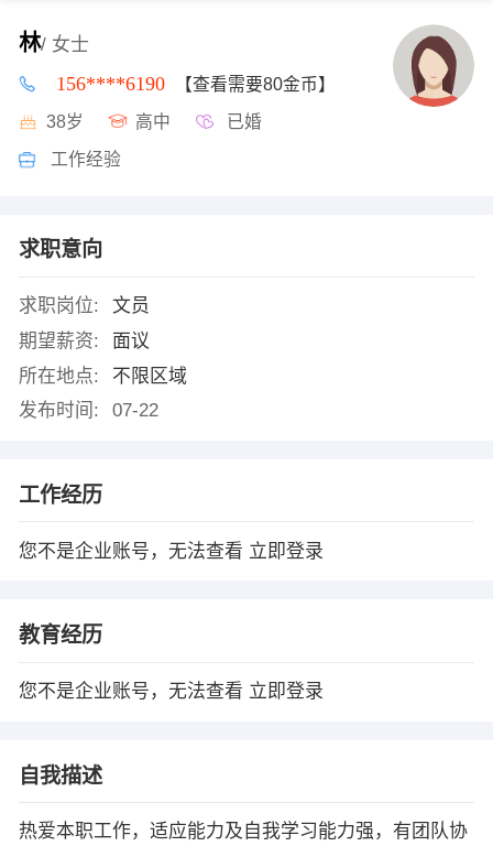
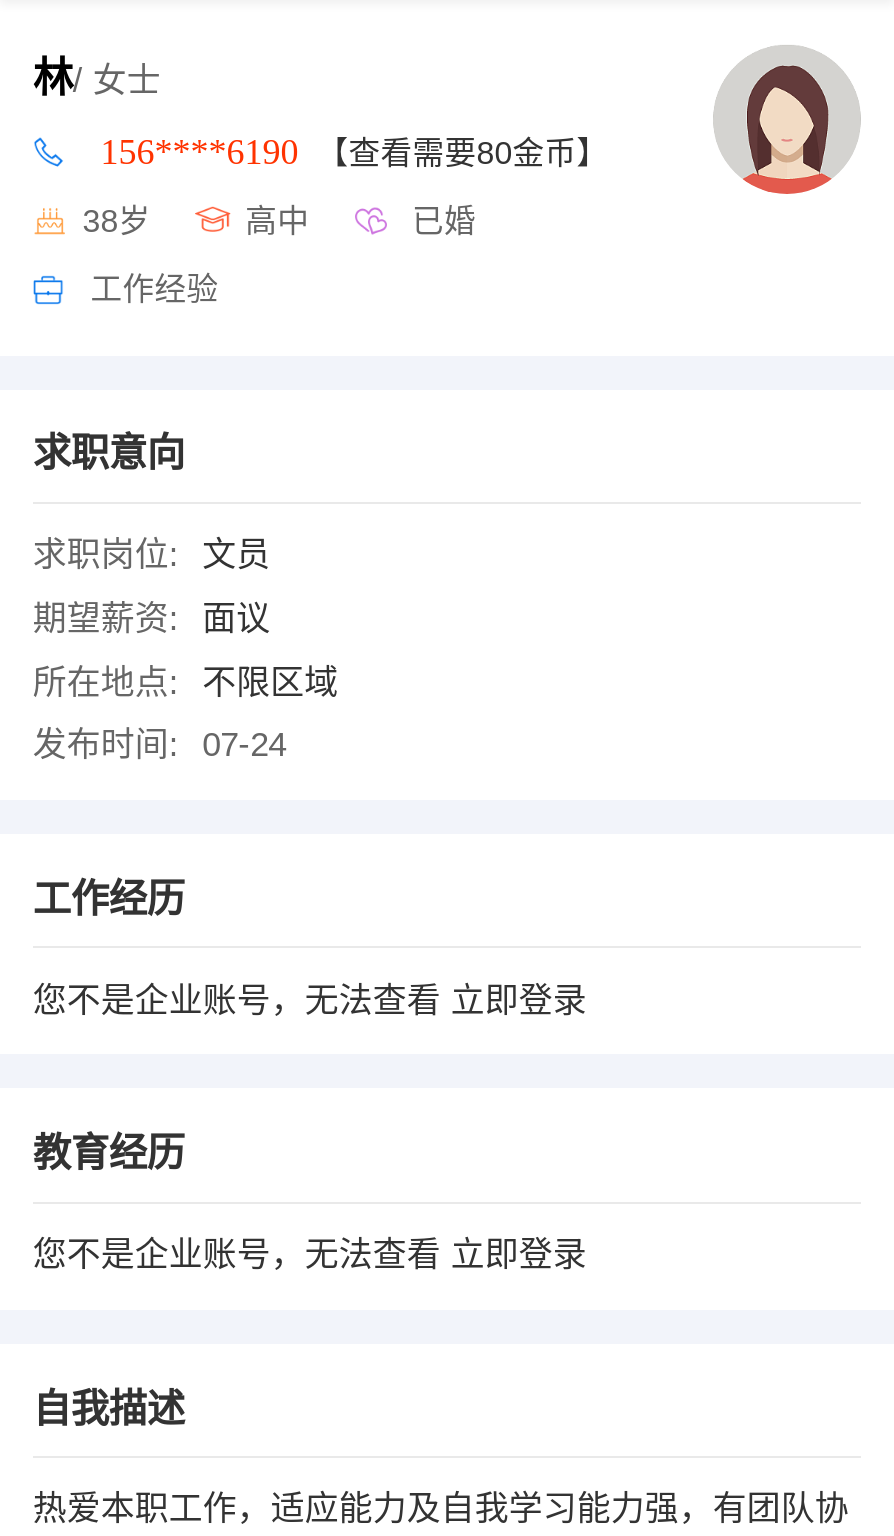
- 发布时间: 07-22
+ 发布时间: 07-24
